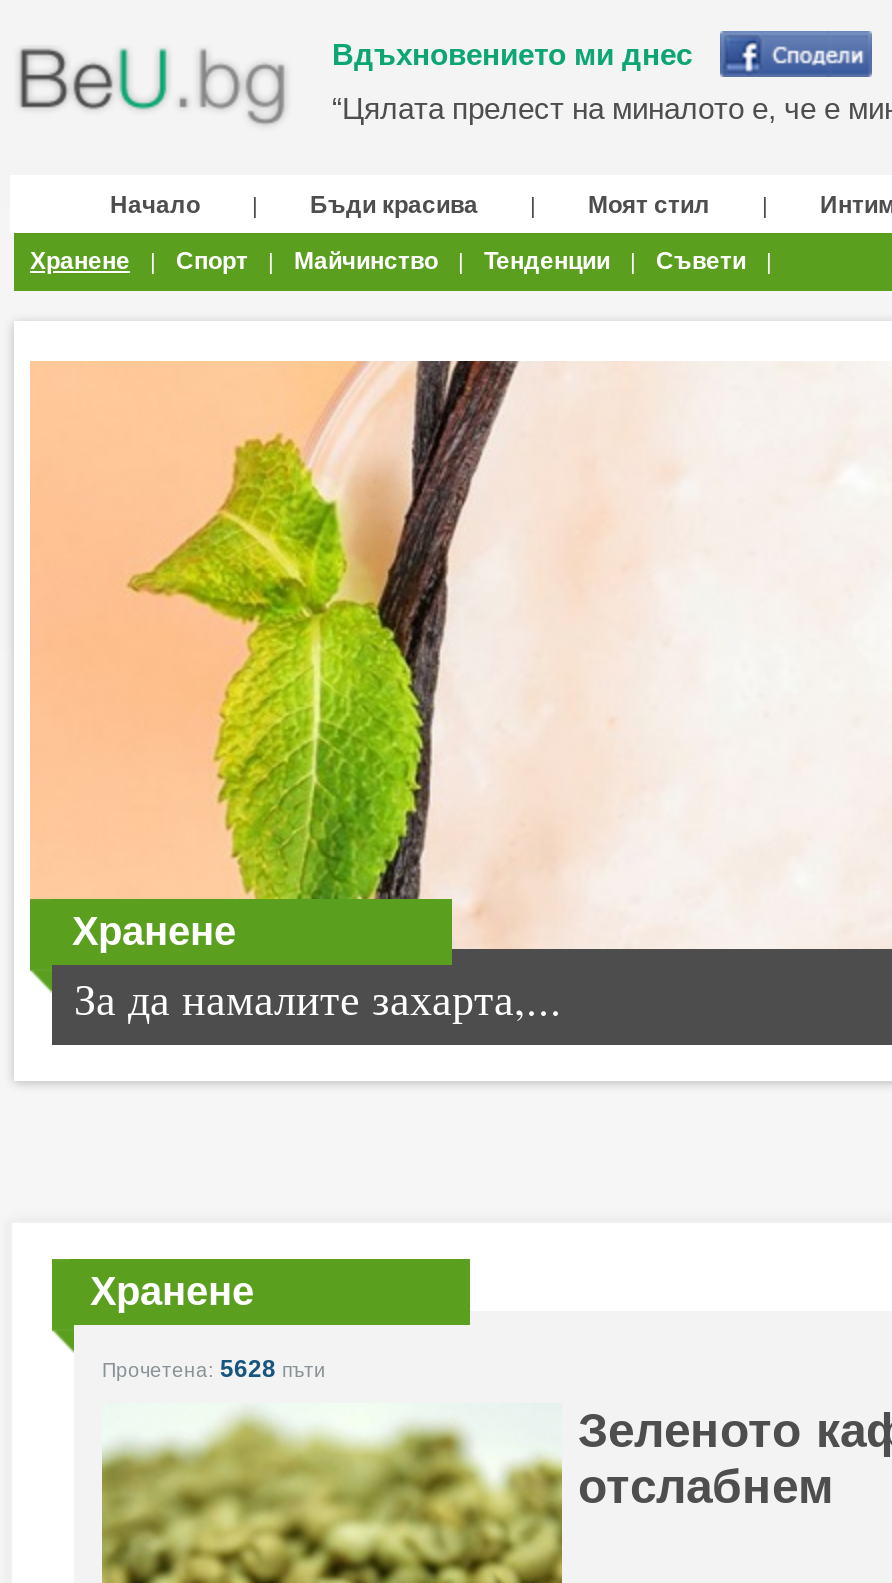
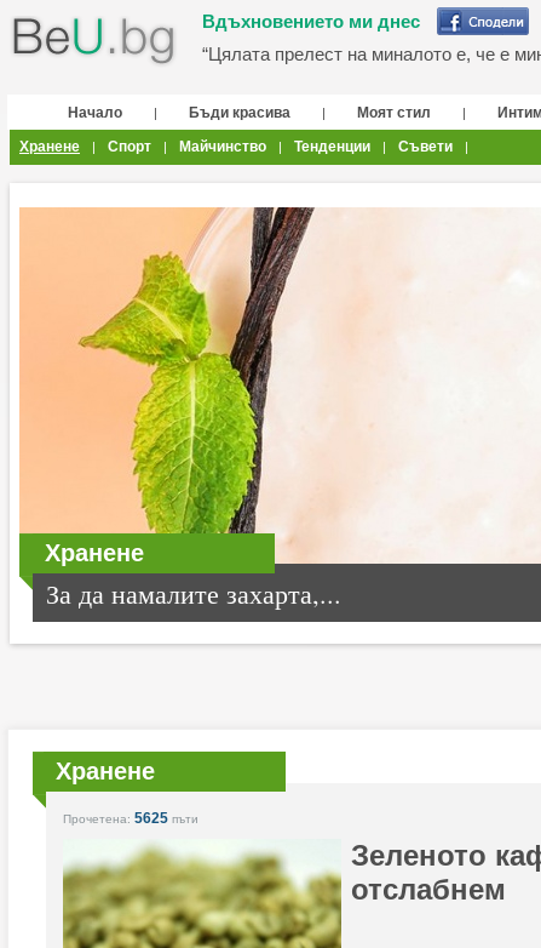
- Прочетена: 5628 пъти
+ Прочетена: 5625 пъти
